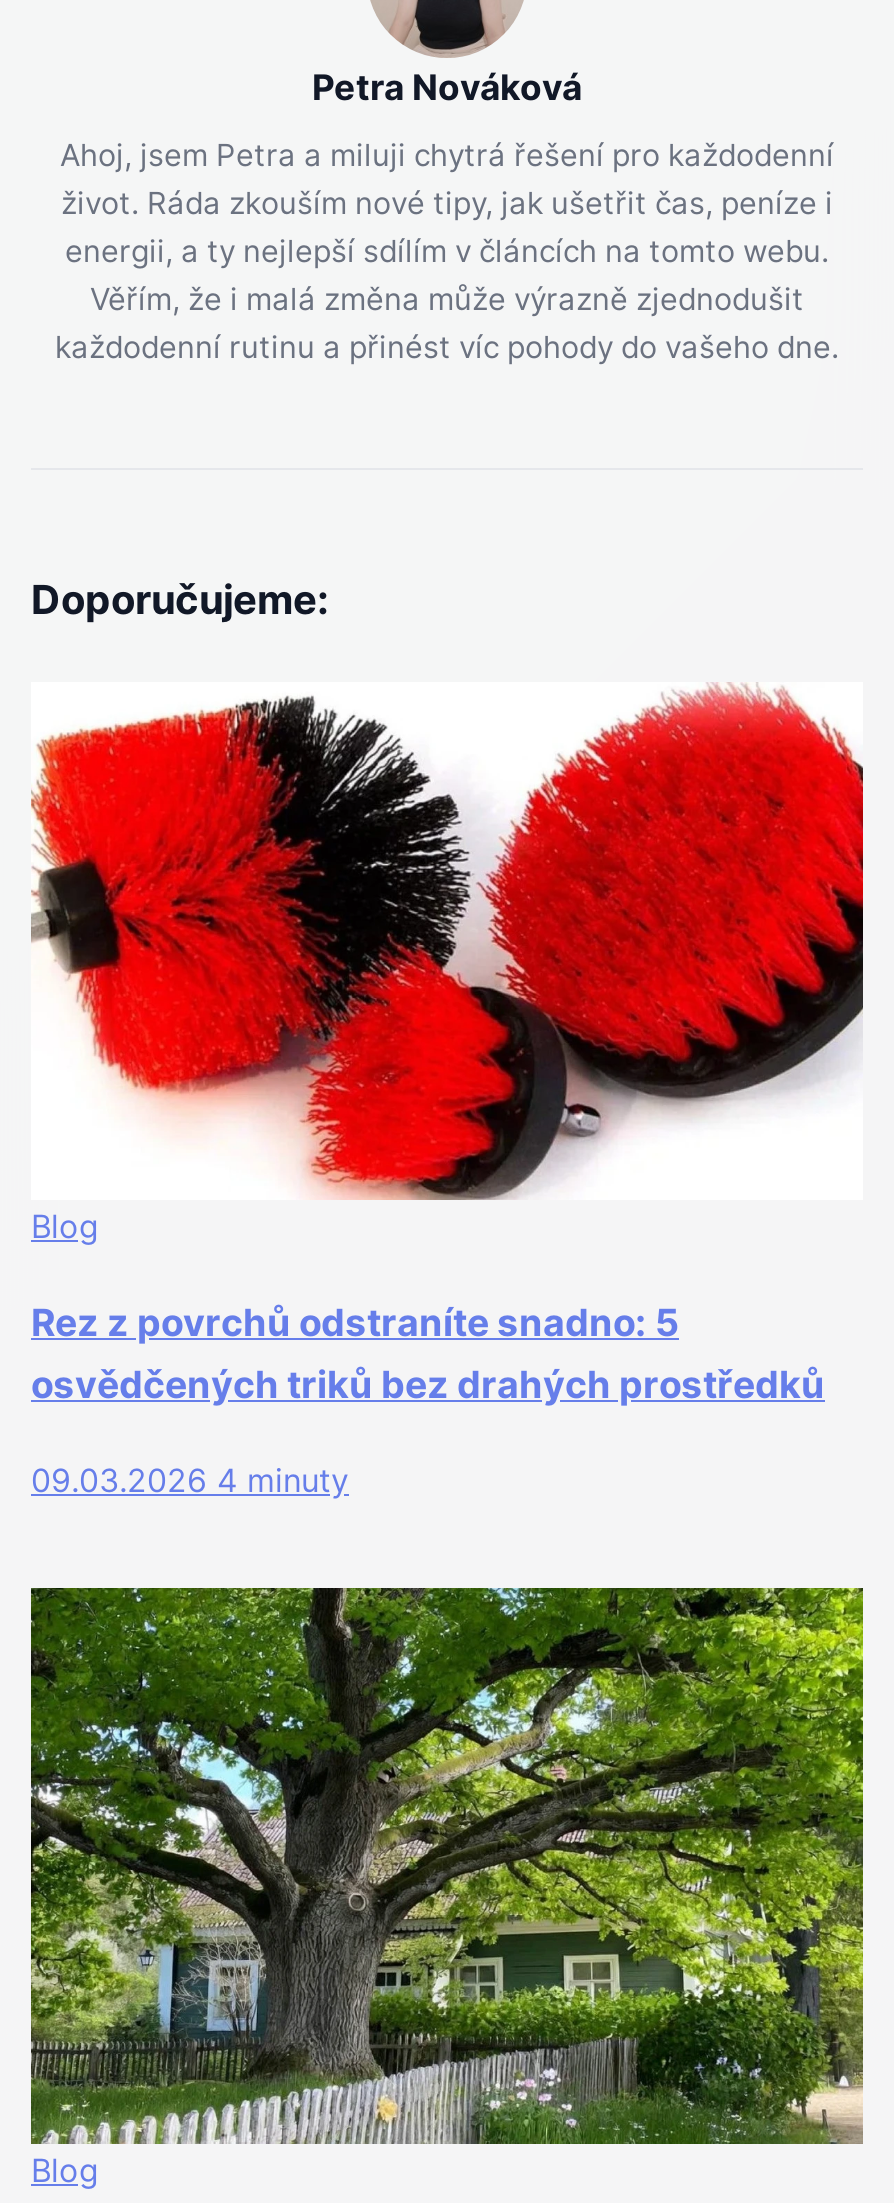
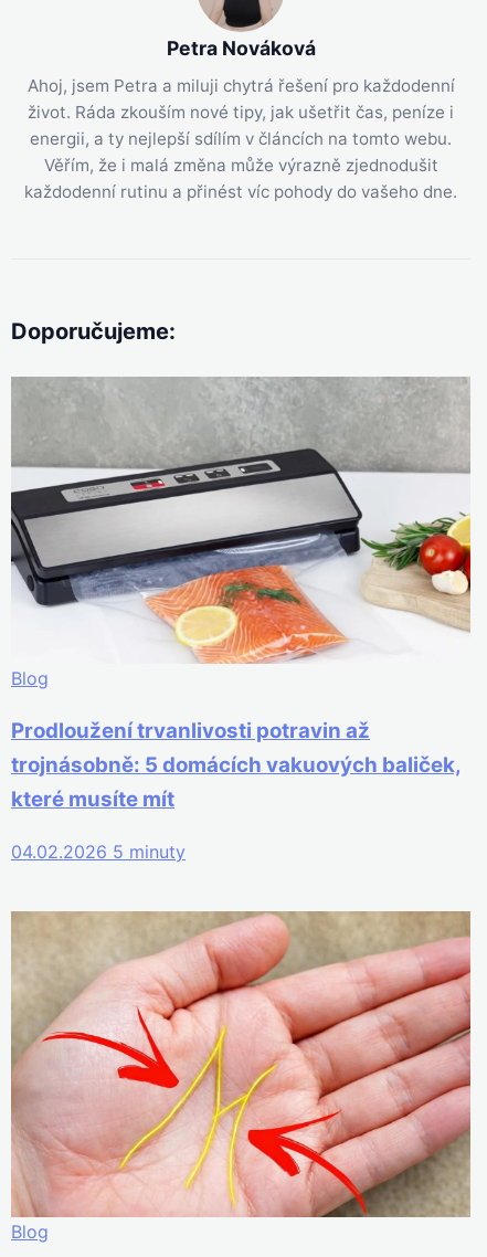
- [image]
+ [image]

- Rez z povrchů odstraníte snadno: 5
- osvědčených triků bez drahých prostředků
+ Prodloužení trvanlivosti potravin až
+ trojnásobně: 5 domácích vakuových baliček,
+ které musíte mít

- 09.03.2026 4 minuty
+ 04.02.2026 5 minuty

- [image]
+ [image]
